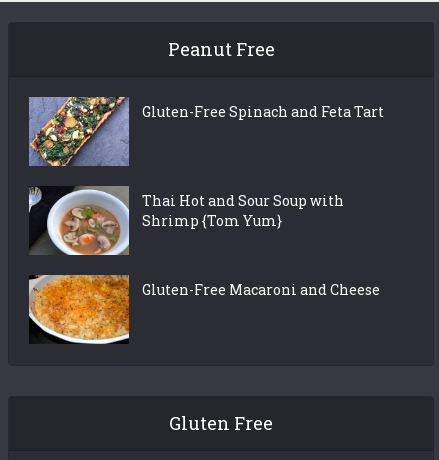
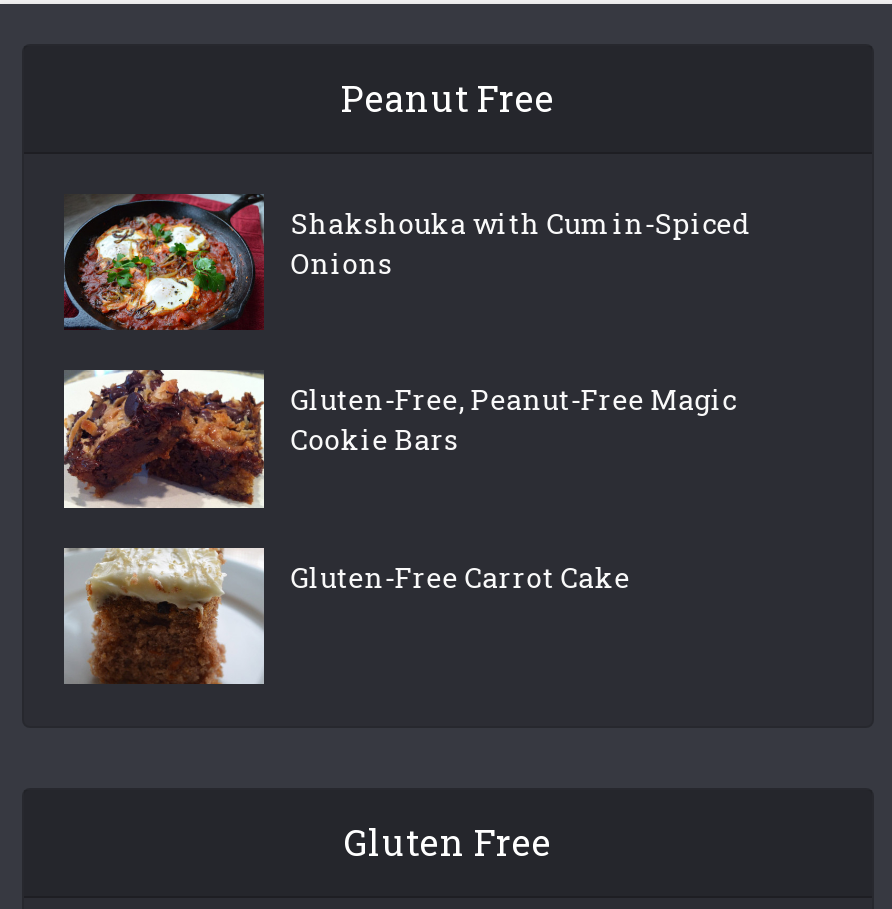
- [image]
- Gluten-Free Spinach and Feta Tart
+ [image]
+ Shakshouka with Cumin-Spiced
+ Onions

- [image]
- Thai Hot and Sour Soup with
- Shrimp {Tom Yum}
+ [image]
+ Gluten-Free, Peanut-Free Magic
+ Cookie Bars

- [image]
- Gluten-Free Macaroni and Cheese
+ [image]
+ Gluten-Free Carrot Cake
